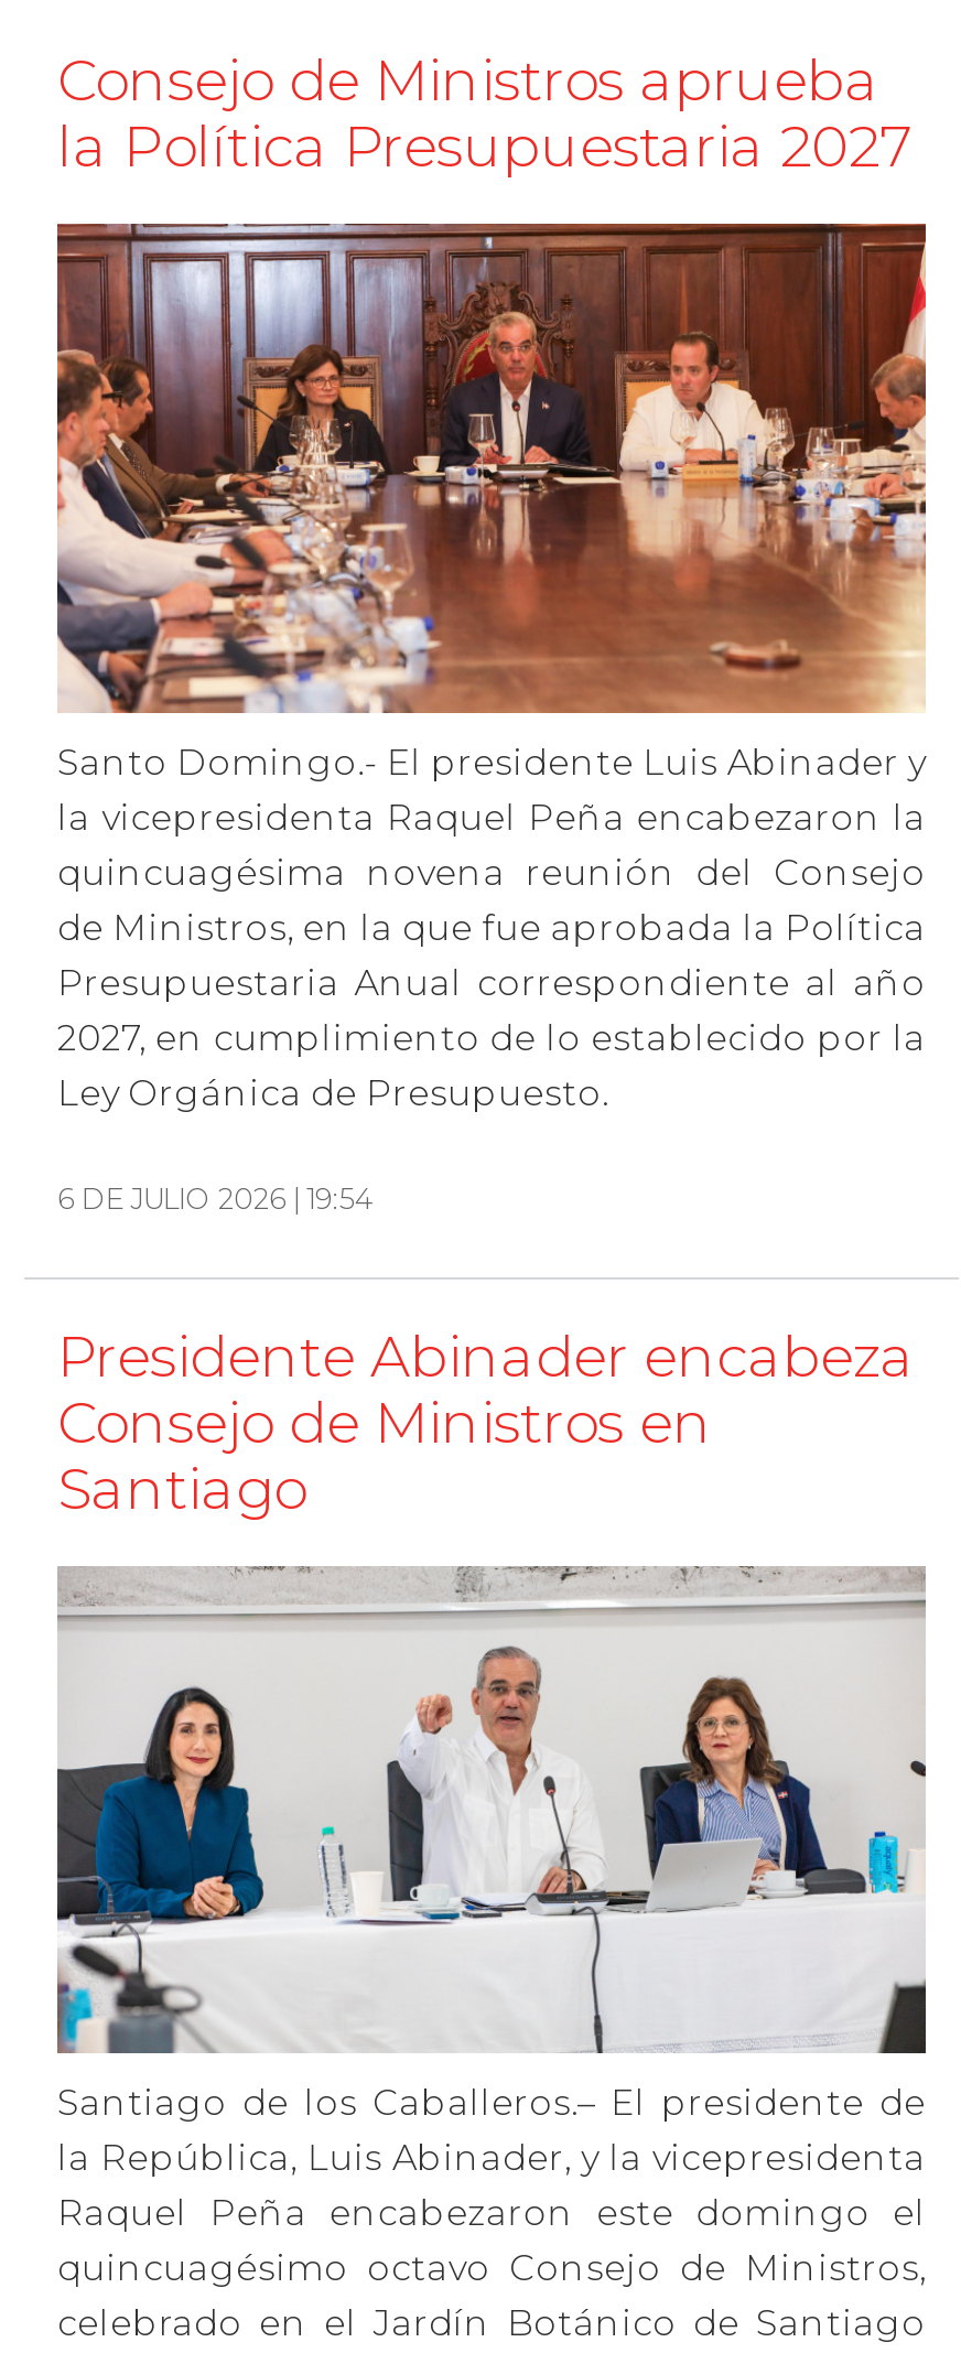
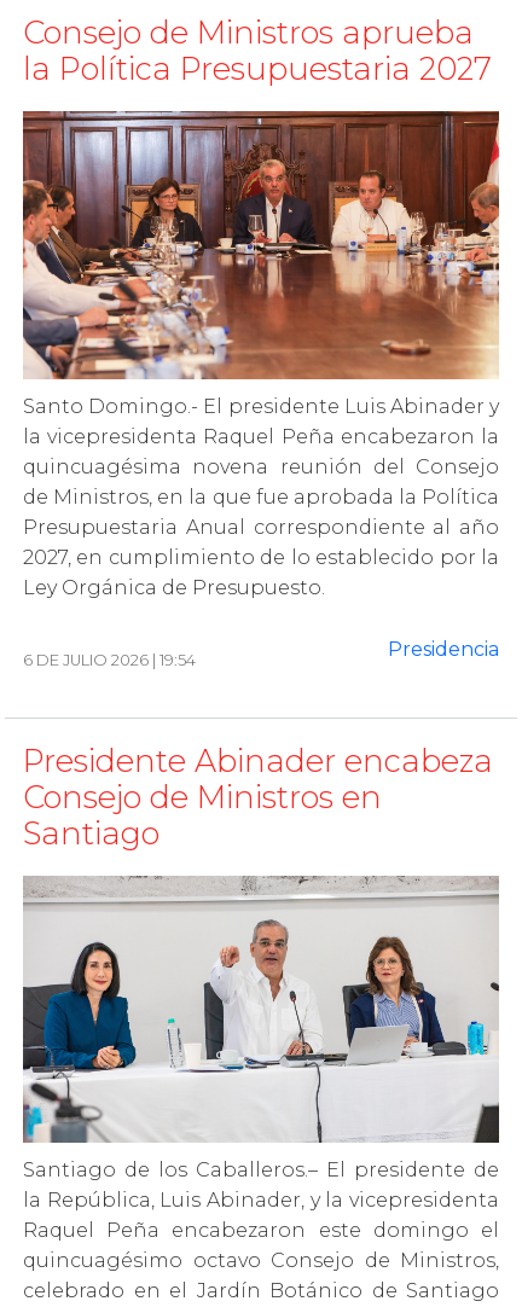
+ Presidencia
